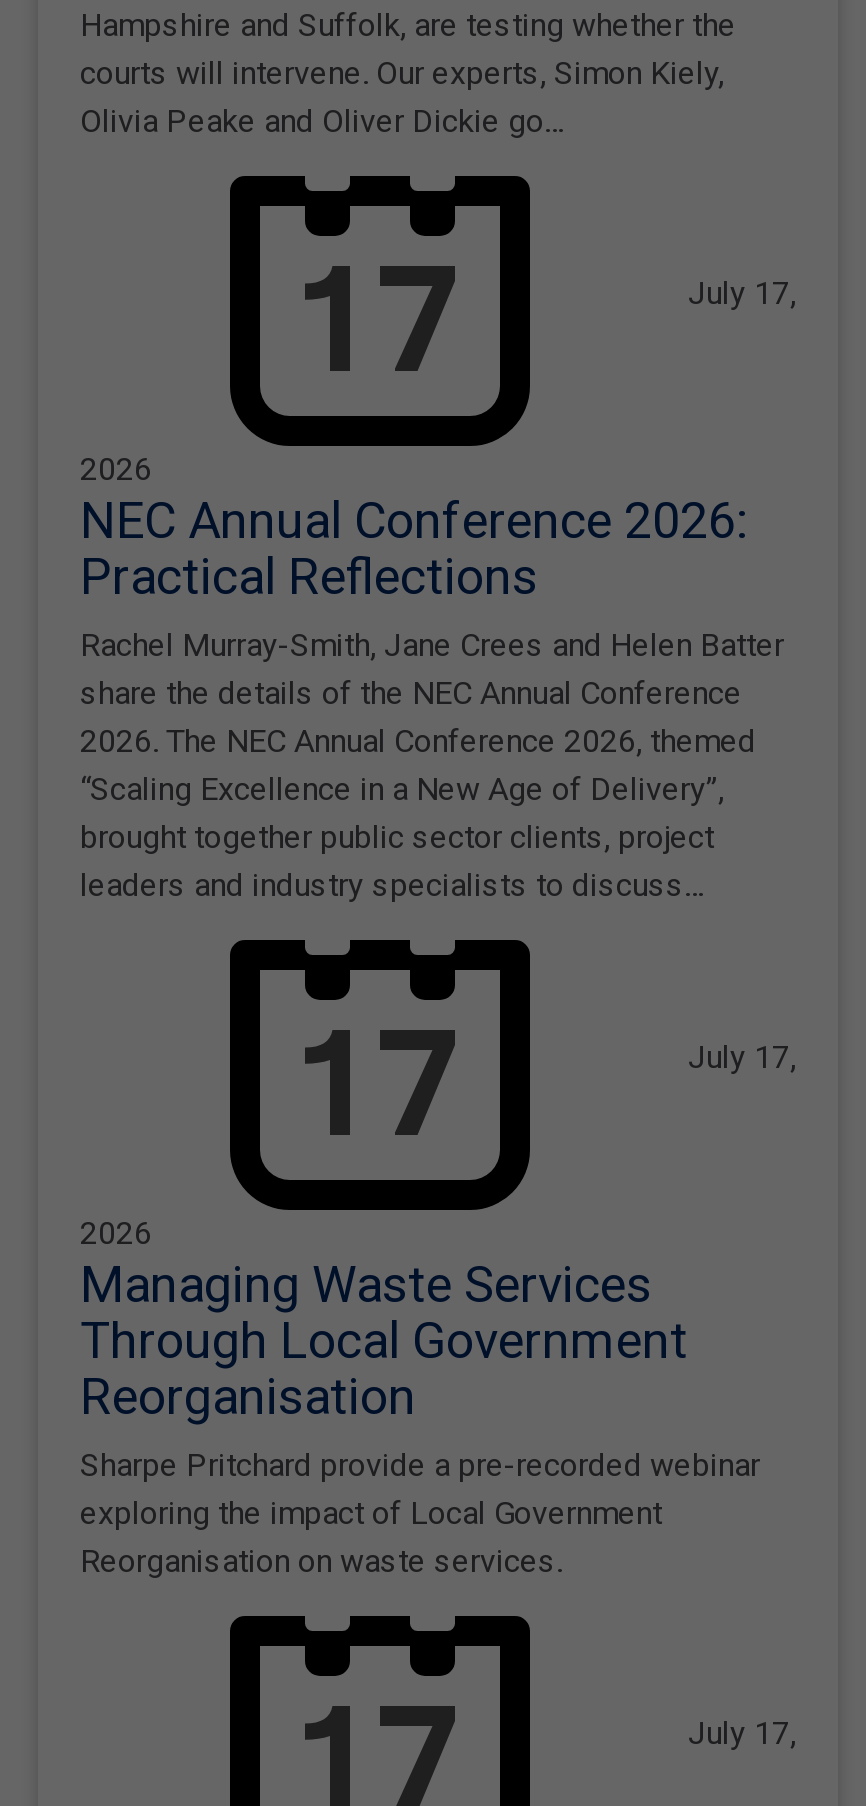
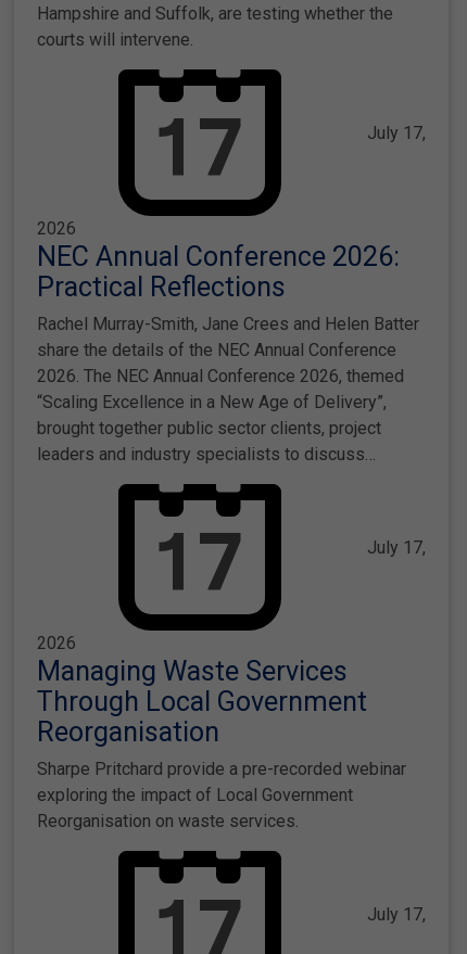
- courts will intervene. Our experts, Simon Kiely,
- Olivia Peake and Oliver Dickie go…
+ courts will intervene.
